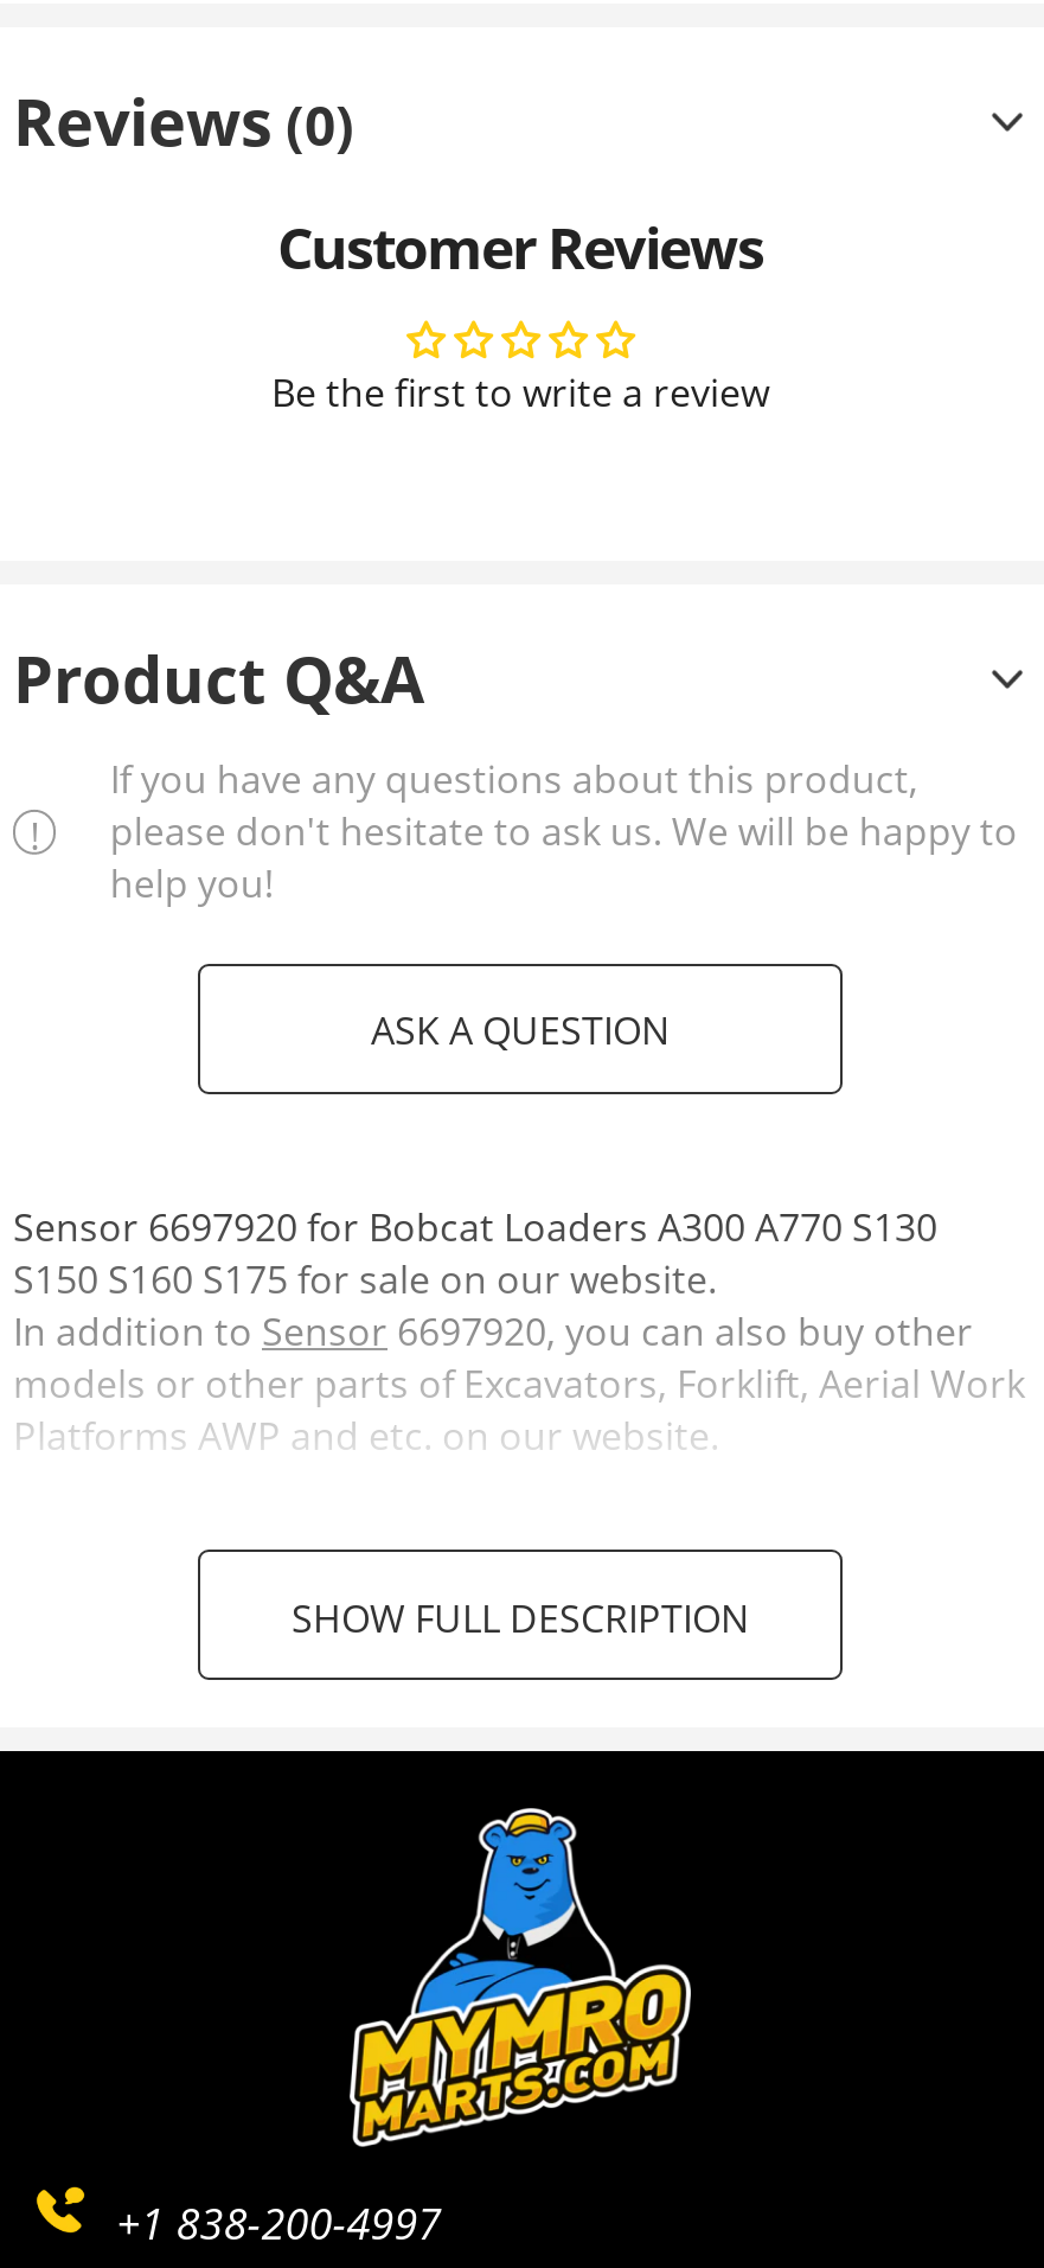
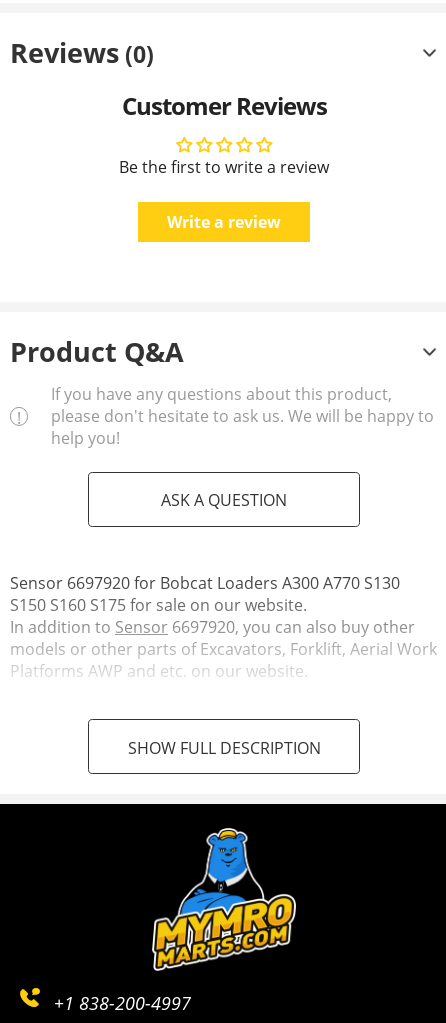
+ Write a review
